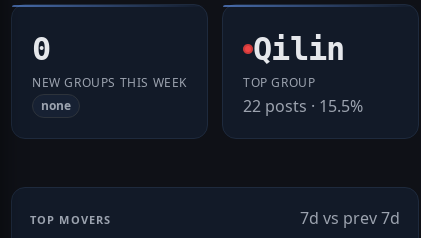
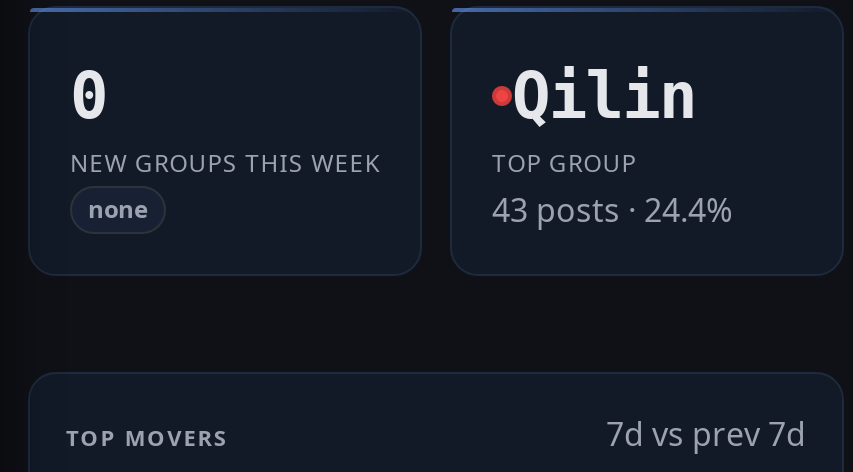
- 22 posts · 15.5%
+ 43 posts · 24.4%
